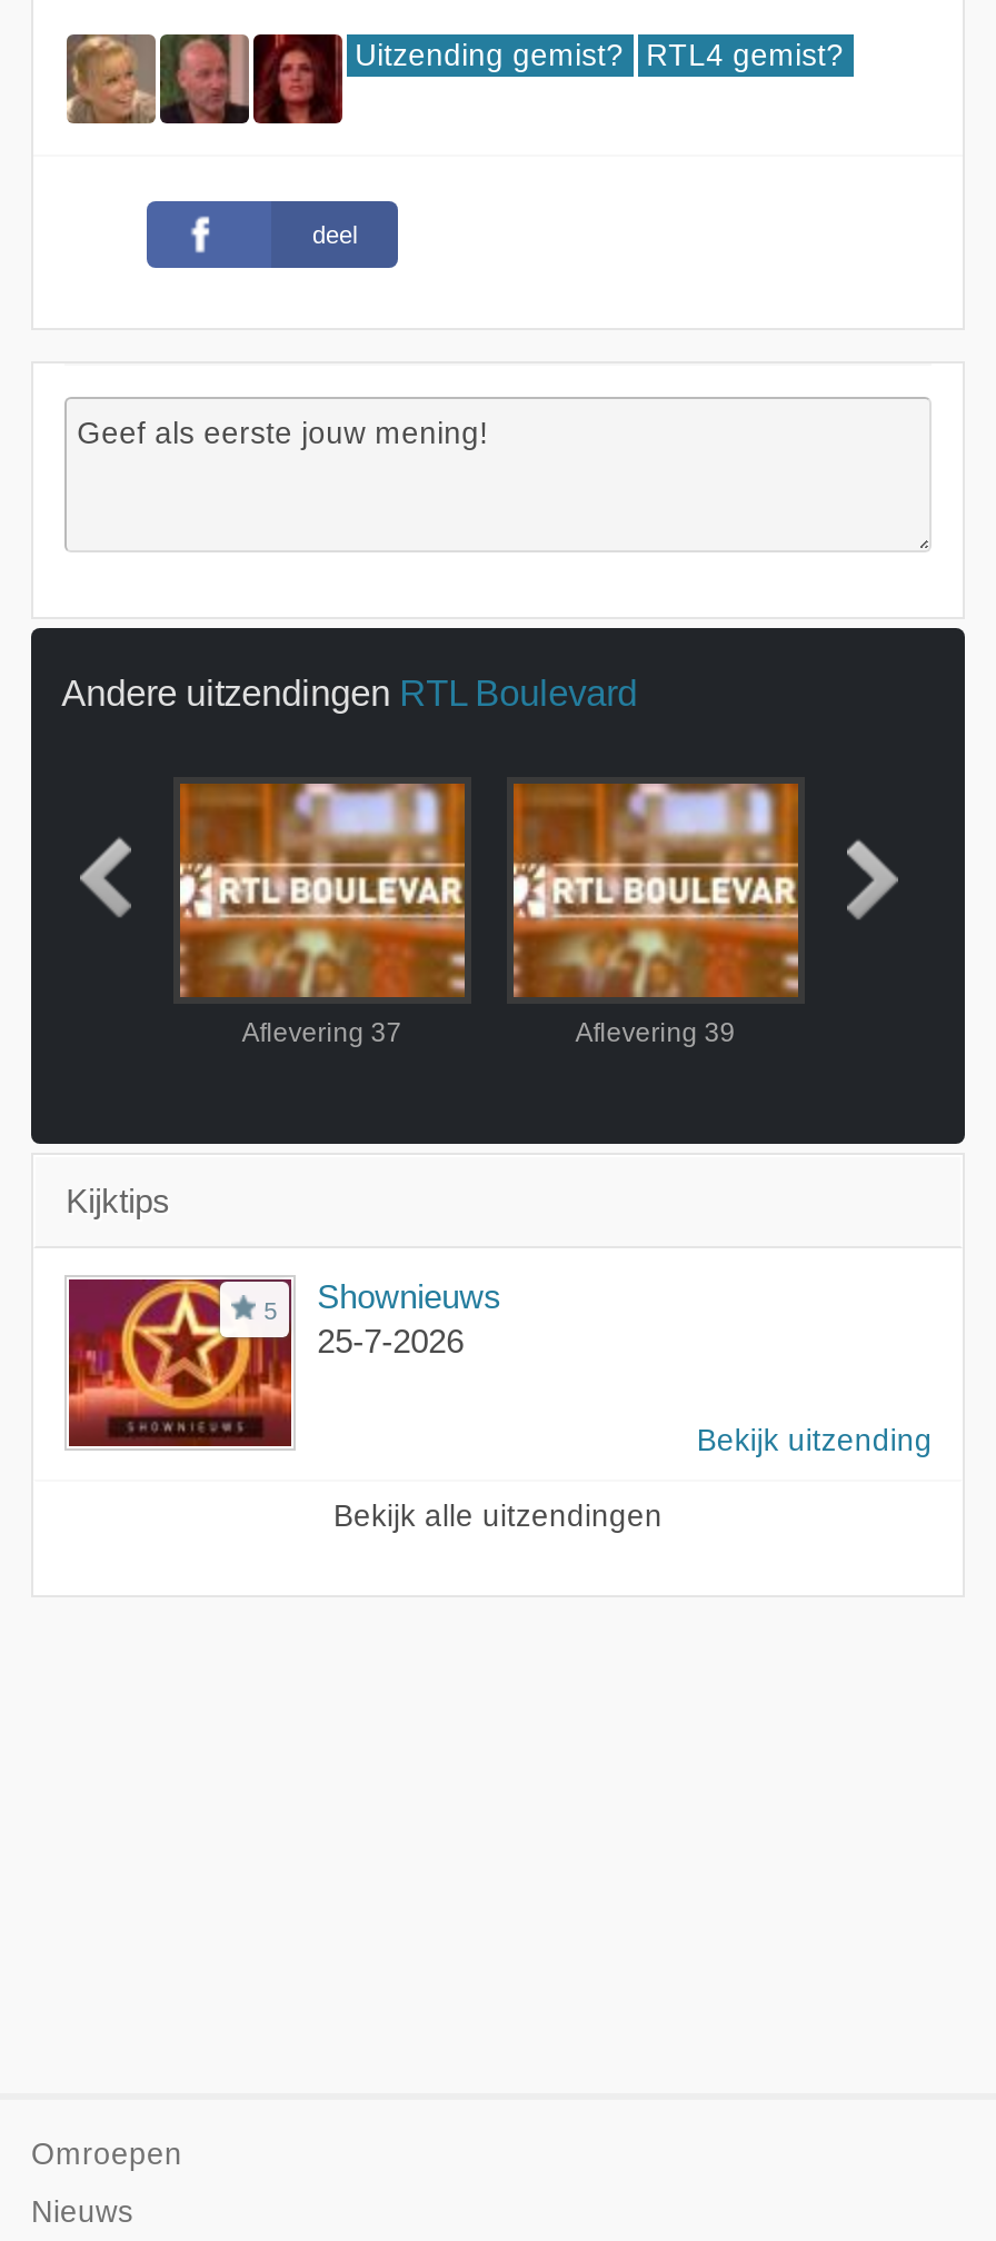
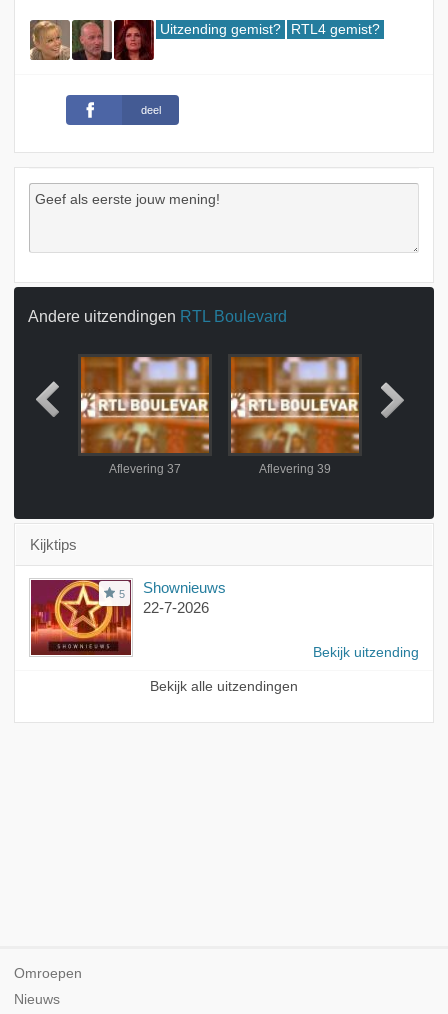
- 25-7-2026
+ 22-7-2026
